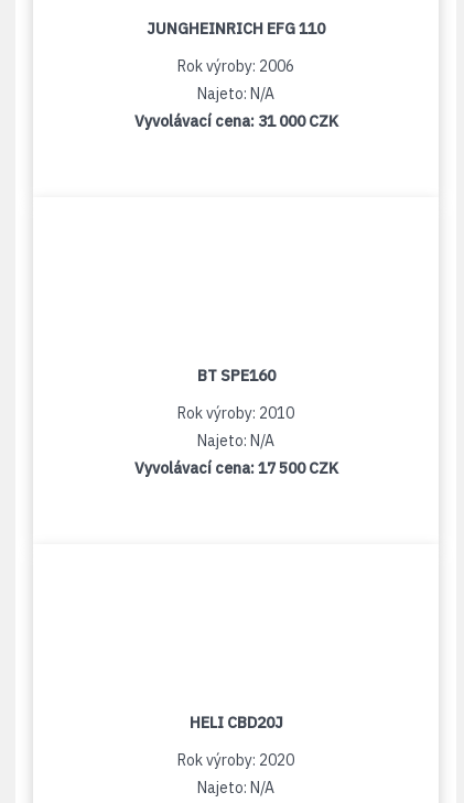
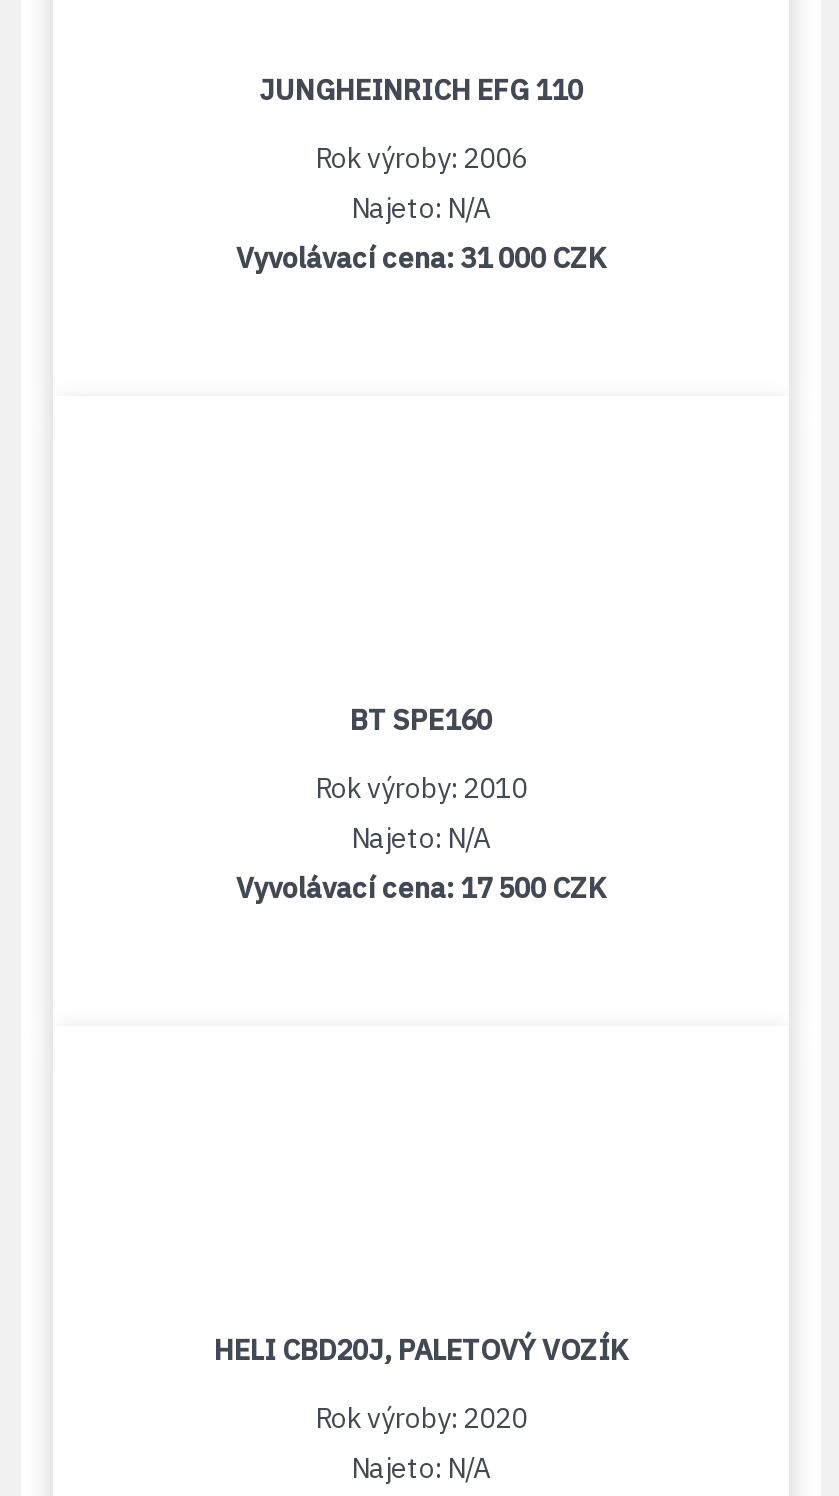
- HELI CBD20J
+ HELI CBD20J, PALETOVÝ VOZÍK
